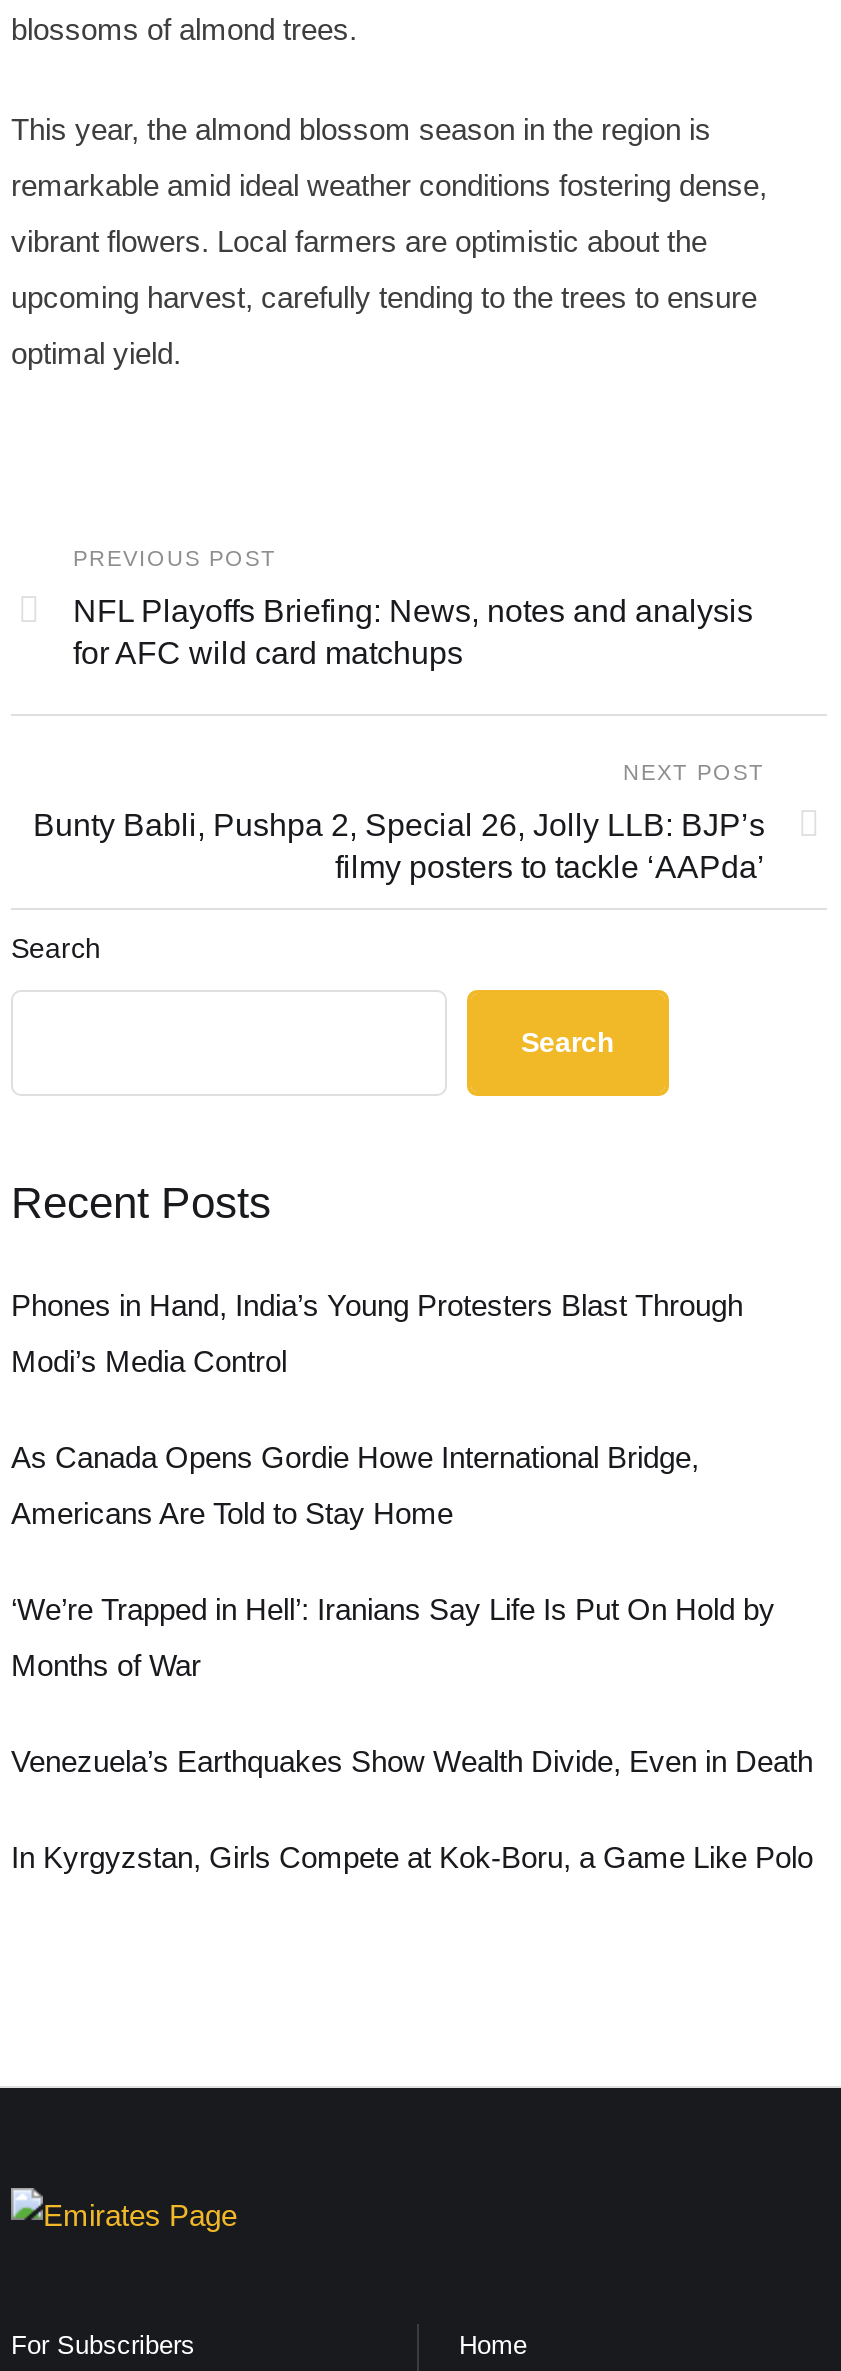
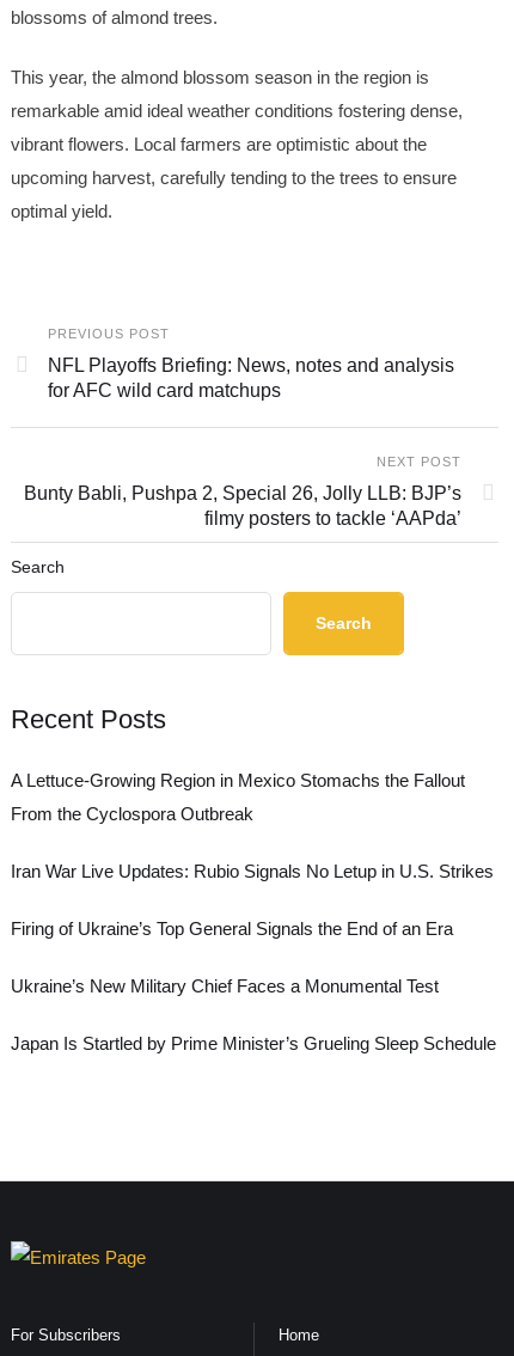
- Phones in Hand, India’s Young Protesters Blast Through
- Modi’s Media Control
- As Canada Opens Gordie Howe International Bridge,
- Americans Are Told to Stay Home
- ‘We’re Trapped in Hell’: Iranians Say Life Is Put On Hold by
- Months of War
- Venezuela’s Earthquakes Show Wealth Divide, Even in Death
- In Kyrgyzstan, Girls Compete at Kok-Boru, a Game Like Polo
+ A Lettuce-Growing Region in Mexico Stomachs the Fallout
+ From the Cyclospora Outbreak
+ Iran War Live Updates: Rubio Signals No Letup in U.S. Strikes
+ Firing of Ukraine’s Top General Signals the End of an Era
+ Ukraine’s New Military Chief Faces a Monumental Test
+ Japan Is Startled by Prime Minister’s Grueling Sleep Schedule
